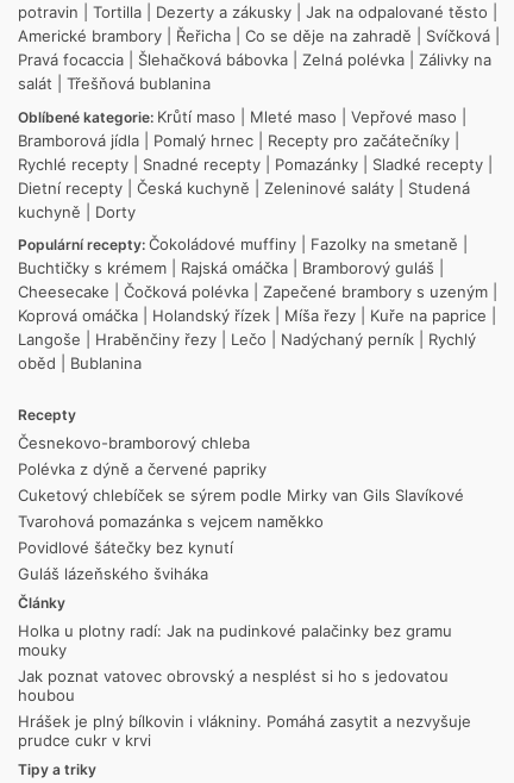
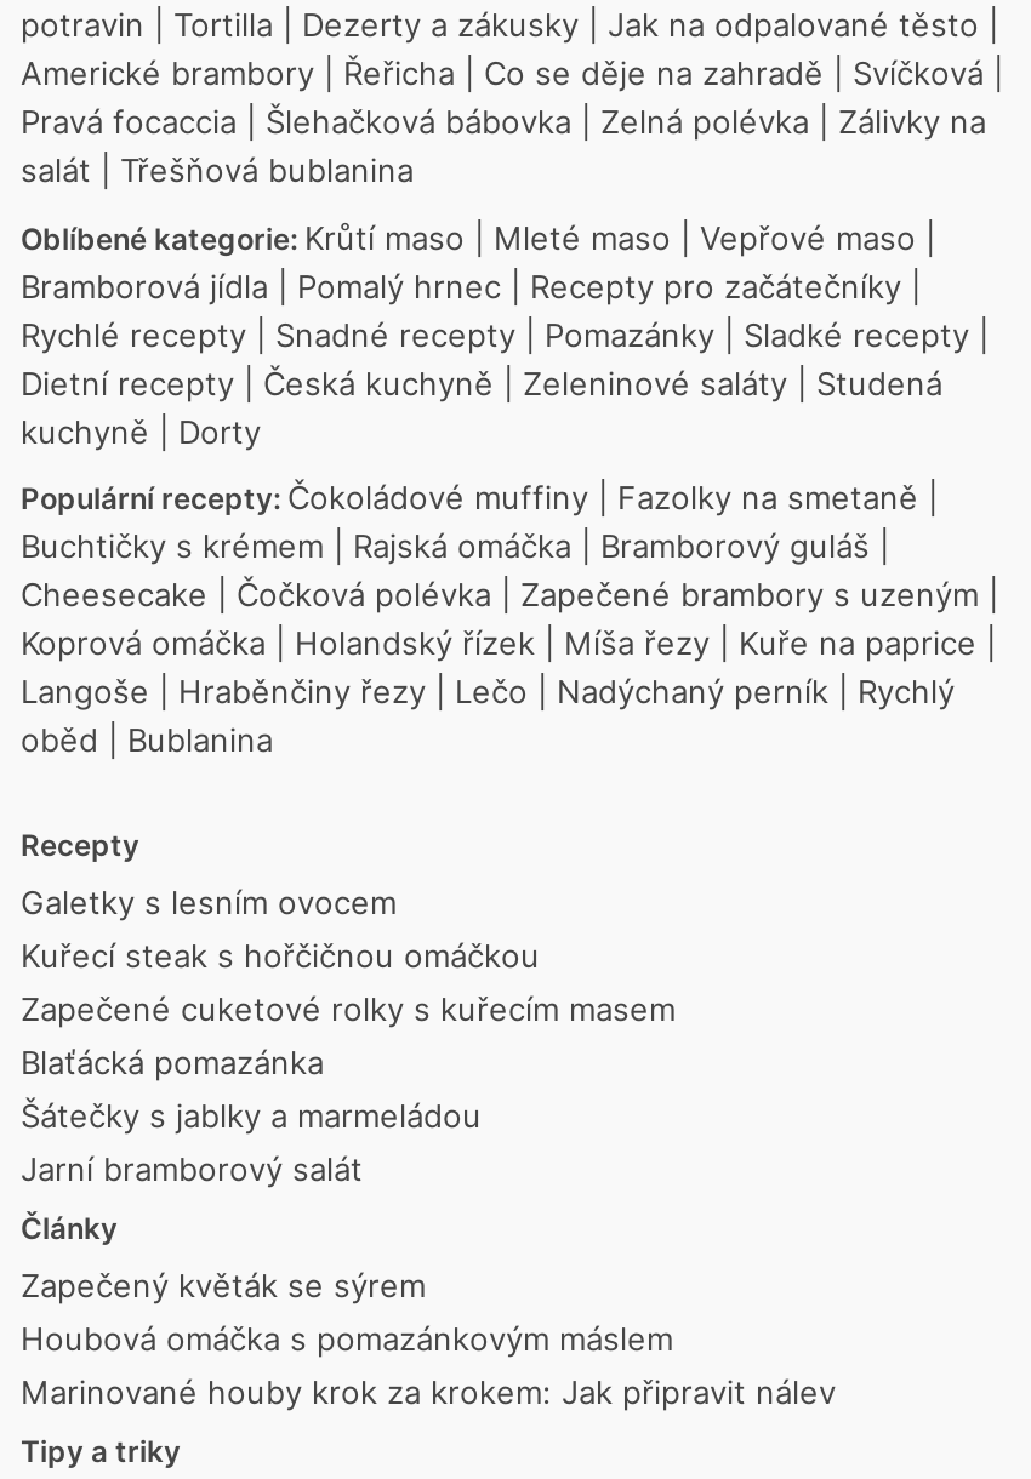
- Česnekovo-bramborový chleba
- Polévka z dýně a červené papriky
- Cuketový chlebíček se sýrem podle Mirky van Gils Slavíkové
- Tvarohová pomazánka s vejcem naměkko
- Povidlové šátečky bez kynutí
- Guláš lázeňského šviháka
+ Galetky s lesním ovocem
+ Kuřecí steak s hořčičnou omáčkou
+ Zapečené cuketové rolky s kuřecím masem
+ Blaťácká pomazánka
+ Šátečky s jablky a marmeládou
+ Jarní bramborový salát

- Holka u plotny radí: Jak na pudinkové palačinky bez gramu
- mouky
- Jak poznat vatovec obrovský a nesplést si ho s jedovatou
- houbou
- Hrášek je plný bílkovin i vlákniny. Pomáhá zasytit a nezvyšuje
- prudce cukr v krvi
+ Zapečený květák se sýrem
+ Houbová omáčka s pomazánkovým máslem
+ Marinované houby krok za krokem: Jak připravit nálev
